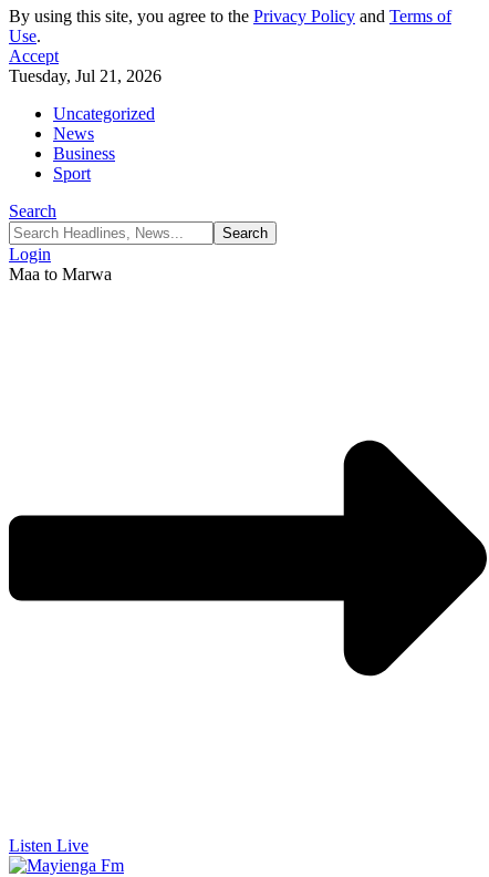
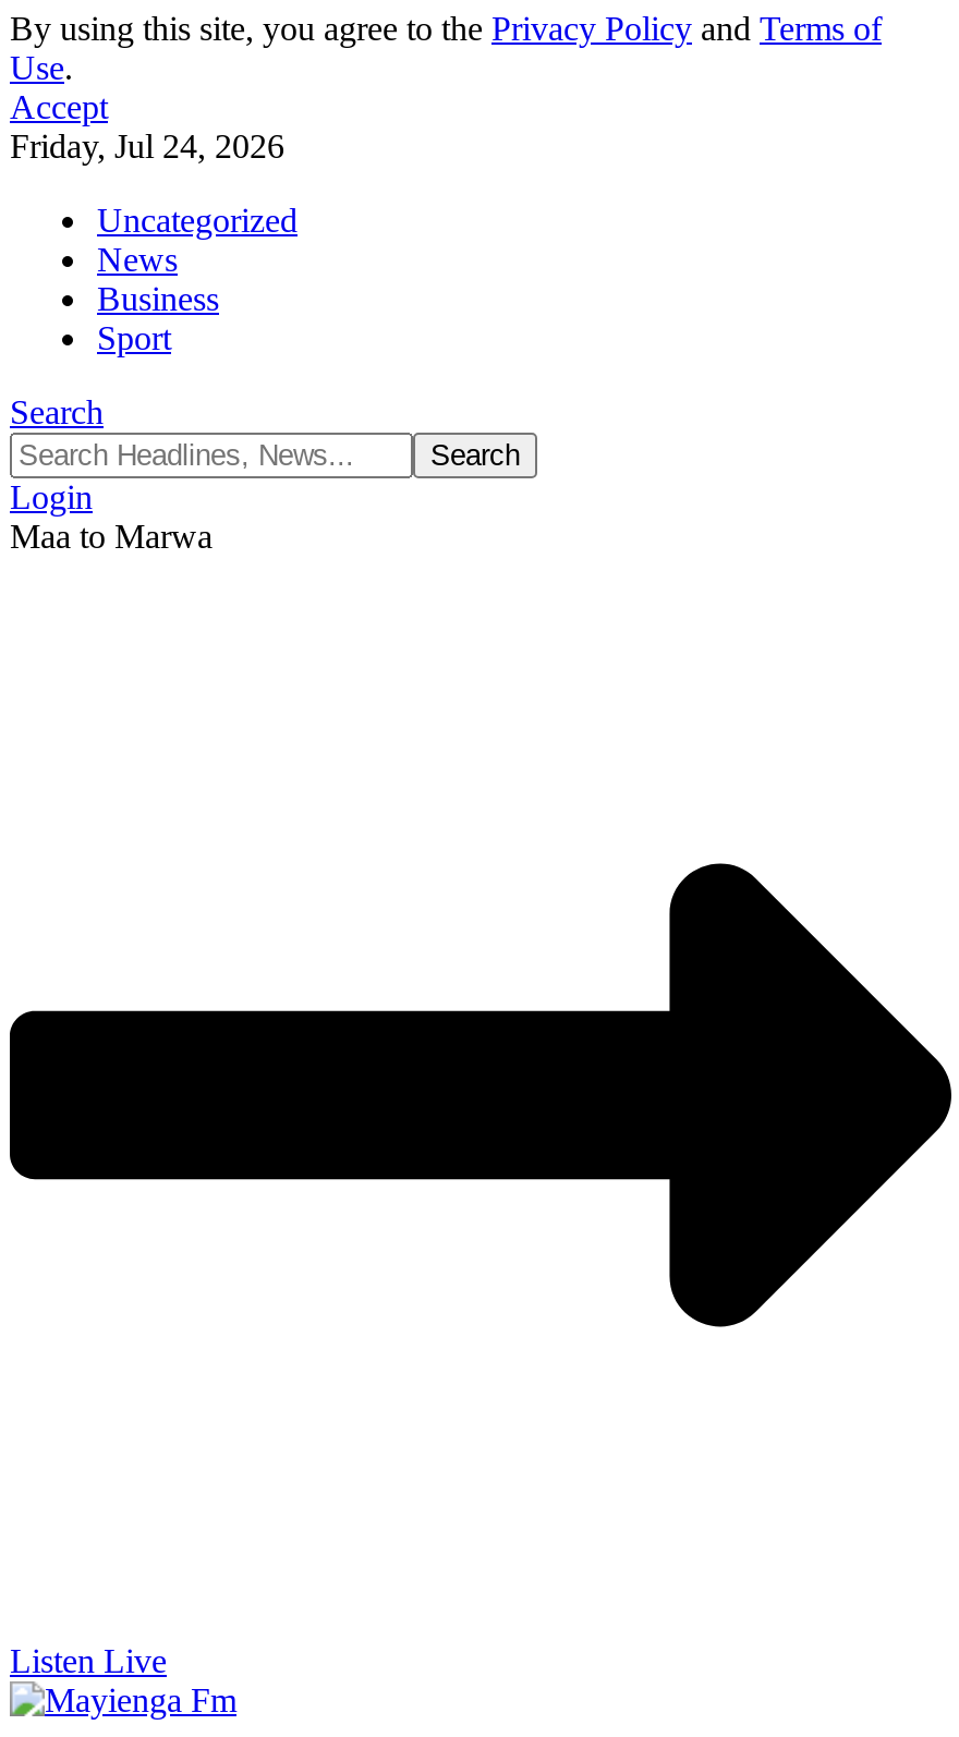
- Tuesday, Jul 21, 2026
+ Friday, Jul 24, 2026
